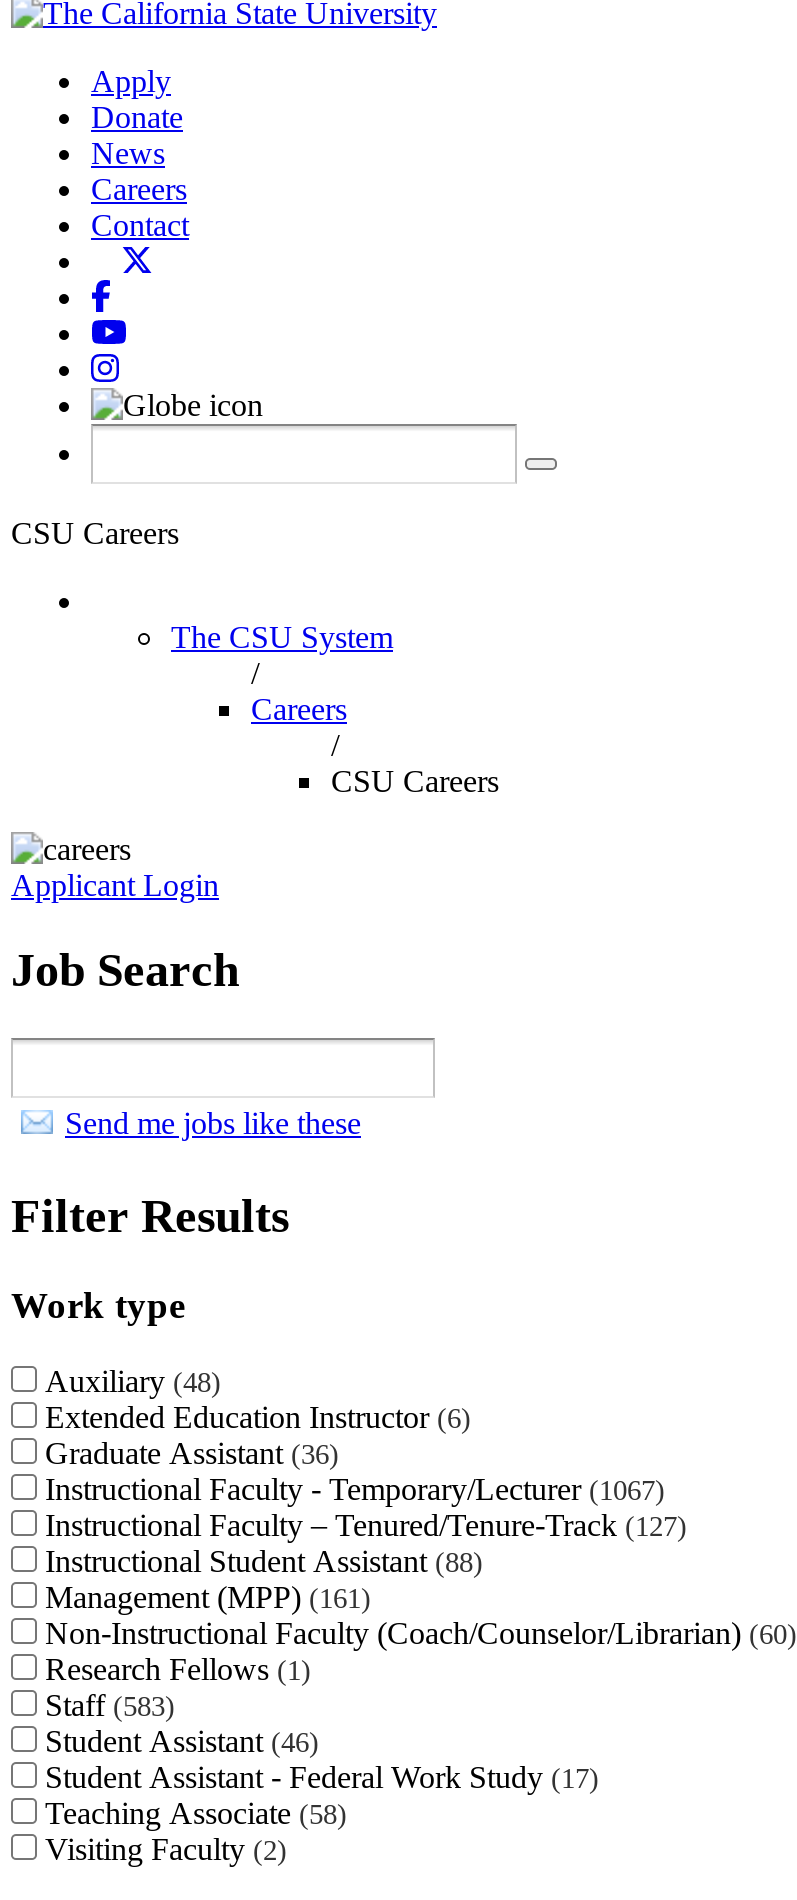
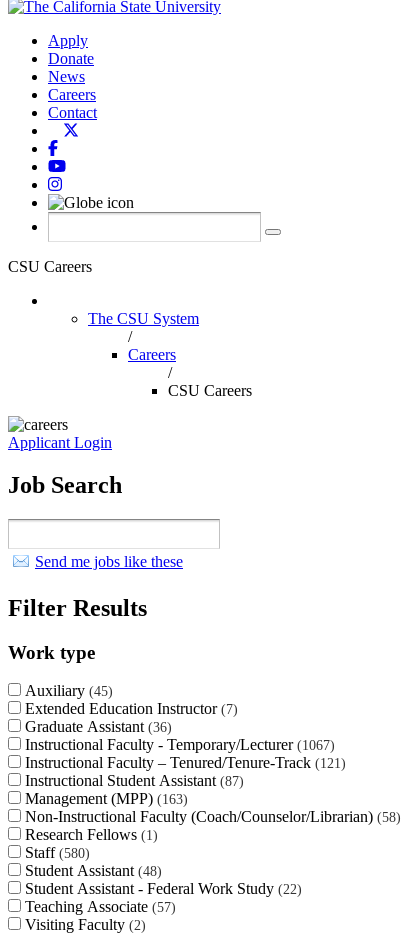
- Auxiliary 48
+ Auxiliary 45

- Extended Education Instructor 6
+ Extended Education Instructor 7

- Instructional Faculty – Tenured/Tenure-Track 127
+ Instructional Faculty – Tenured/Tenure-Track 121

- Instructional Student Assistant 88
+ Instructional Student Assistant 87

- Management (MPP) 161
+ Management (MPP) 163

- Non-Instructional Faculty (Coach/Counselor/Librarian) 60
+ Non-Instructional Faculty (Coach/Counselor/Librarian) 58

- Staff 583
+ Staff 580

- Student Assistant 46
+ Student Assistant 48

- Student Assistant - Federal Work Study 17
+ Student Assistant - Federal Work Study 22

- Teaching Associate 58
+ Teaching Associate 57
